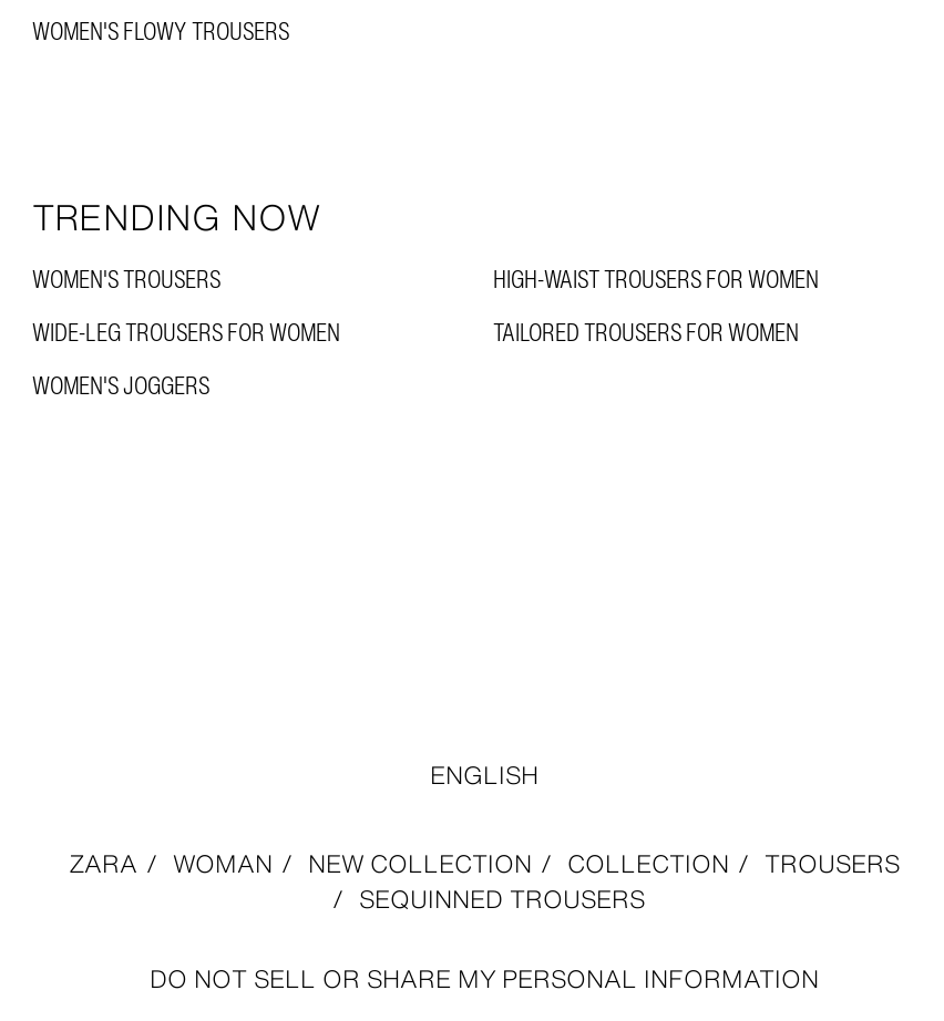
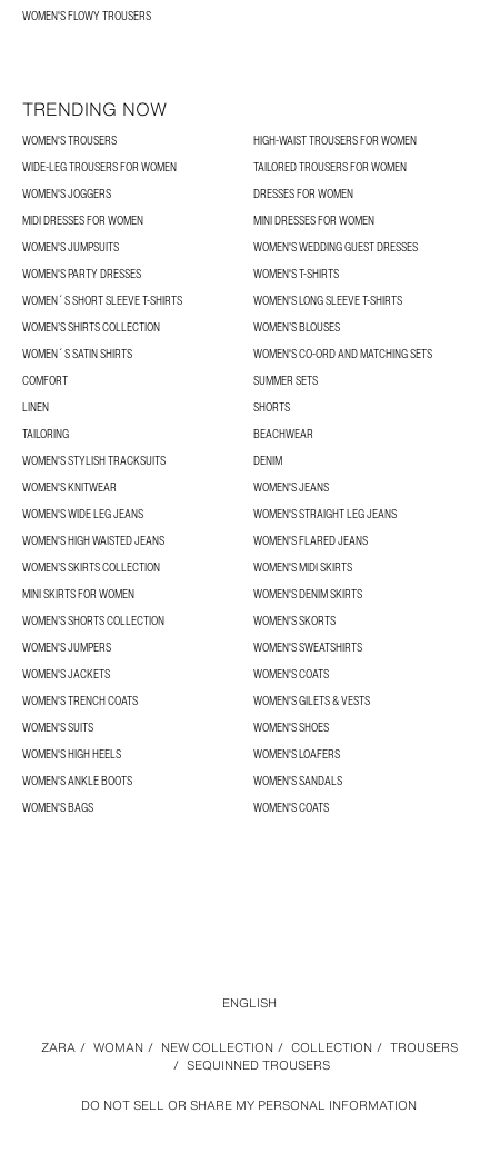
+ DRESSES FOR WOMEN
+ MIDI DRESSES FOR WOMEN
+ MINI DRESSES FOR WOMEN
+ WOMEN'S JUMPSUITS
+ WOMEN'S WEDDING GUEST DRESSES
+ WOMEN'S PARTY DRESSES
+ WOMEN'S T-SHIRTS
+ WOMEN´S SHORT SLEEVE T-SHIRTS
+ WOMEN'S LONG SLEEVE T-SHIRTS
+ WOMEN’S SHIRTS COLLECTION
+ WOMEN’S BLOUSES
+ WOMEN´S SATIN SHIRTS
+ WOMEN'S CO-ORD AND MATCHING SETS
+ COMFORT
+ SUMMER SETS
+ LINEN
+ SHORTS
+ TAILORING
+ BEACHWEAR
+ WOMEN'S STYLISH TRACKSUITS
+ DENIM
+ WOMEN'S KNITWEAR
+ WOMEN'S JEANS
+ WOMEN'S WIDE LEG JEANS
+ WOMEN'S STRAIGHT LEG JEANS
+ WOMEN'S HIGH WAISTED JEANS
+ WOMEN'S FLARED JEANS
+ WOMEN’S SKIRTS COLLECTION
+ WOMEN'S MIDI SKIRTS
+ MINI SKIRTS FOR WOMEN
+ WOMEN'S DENIM SKIRTS
+ WOMEN’S SHORTS COLLECTION
+ WOMEN'S SKORTS
+ WOMEN'S JUMPERS
+ WOMEN'S SWEATSHIRTS
+ WOMEN'S JACKETS
+ WOMEN'S COATS
+ WOMEN'S TRENCH COATS
+ WOMEN'S GILETS & VESTS
+ WOMEN'S SUITS
+ WOMEN'S SHOES
+ WOMEN'S HIGH HEELS
+ WOMEN'S LOAFERS
+ WOMEN'S ANKLE BOOTS
+ WOMEN'S SANDALS
+ WOMEN'S BAGS
+ WOMEN'S COATS
